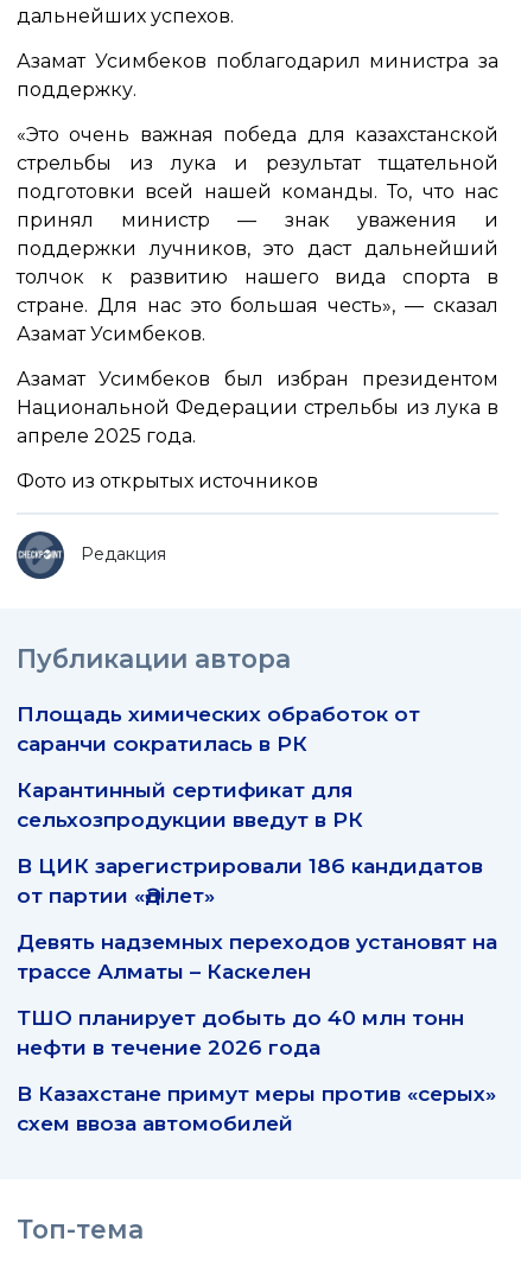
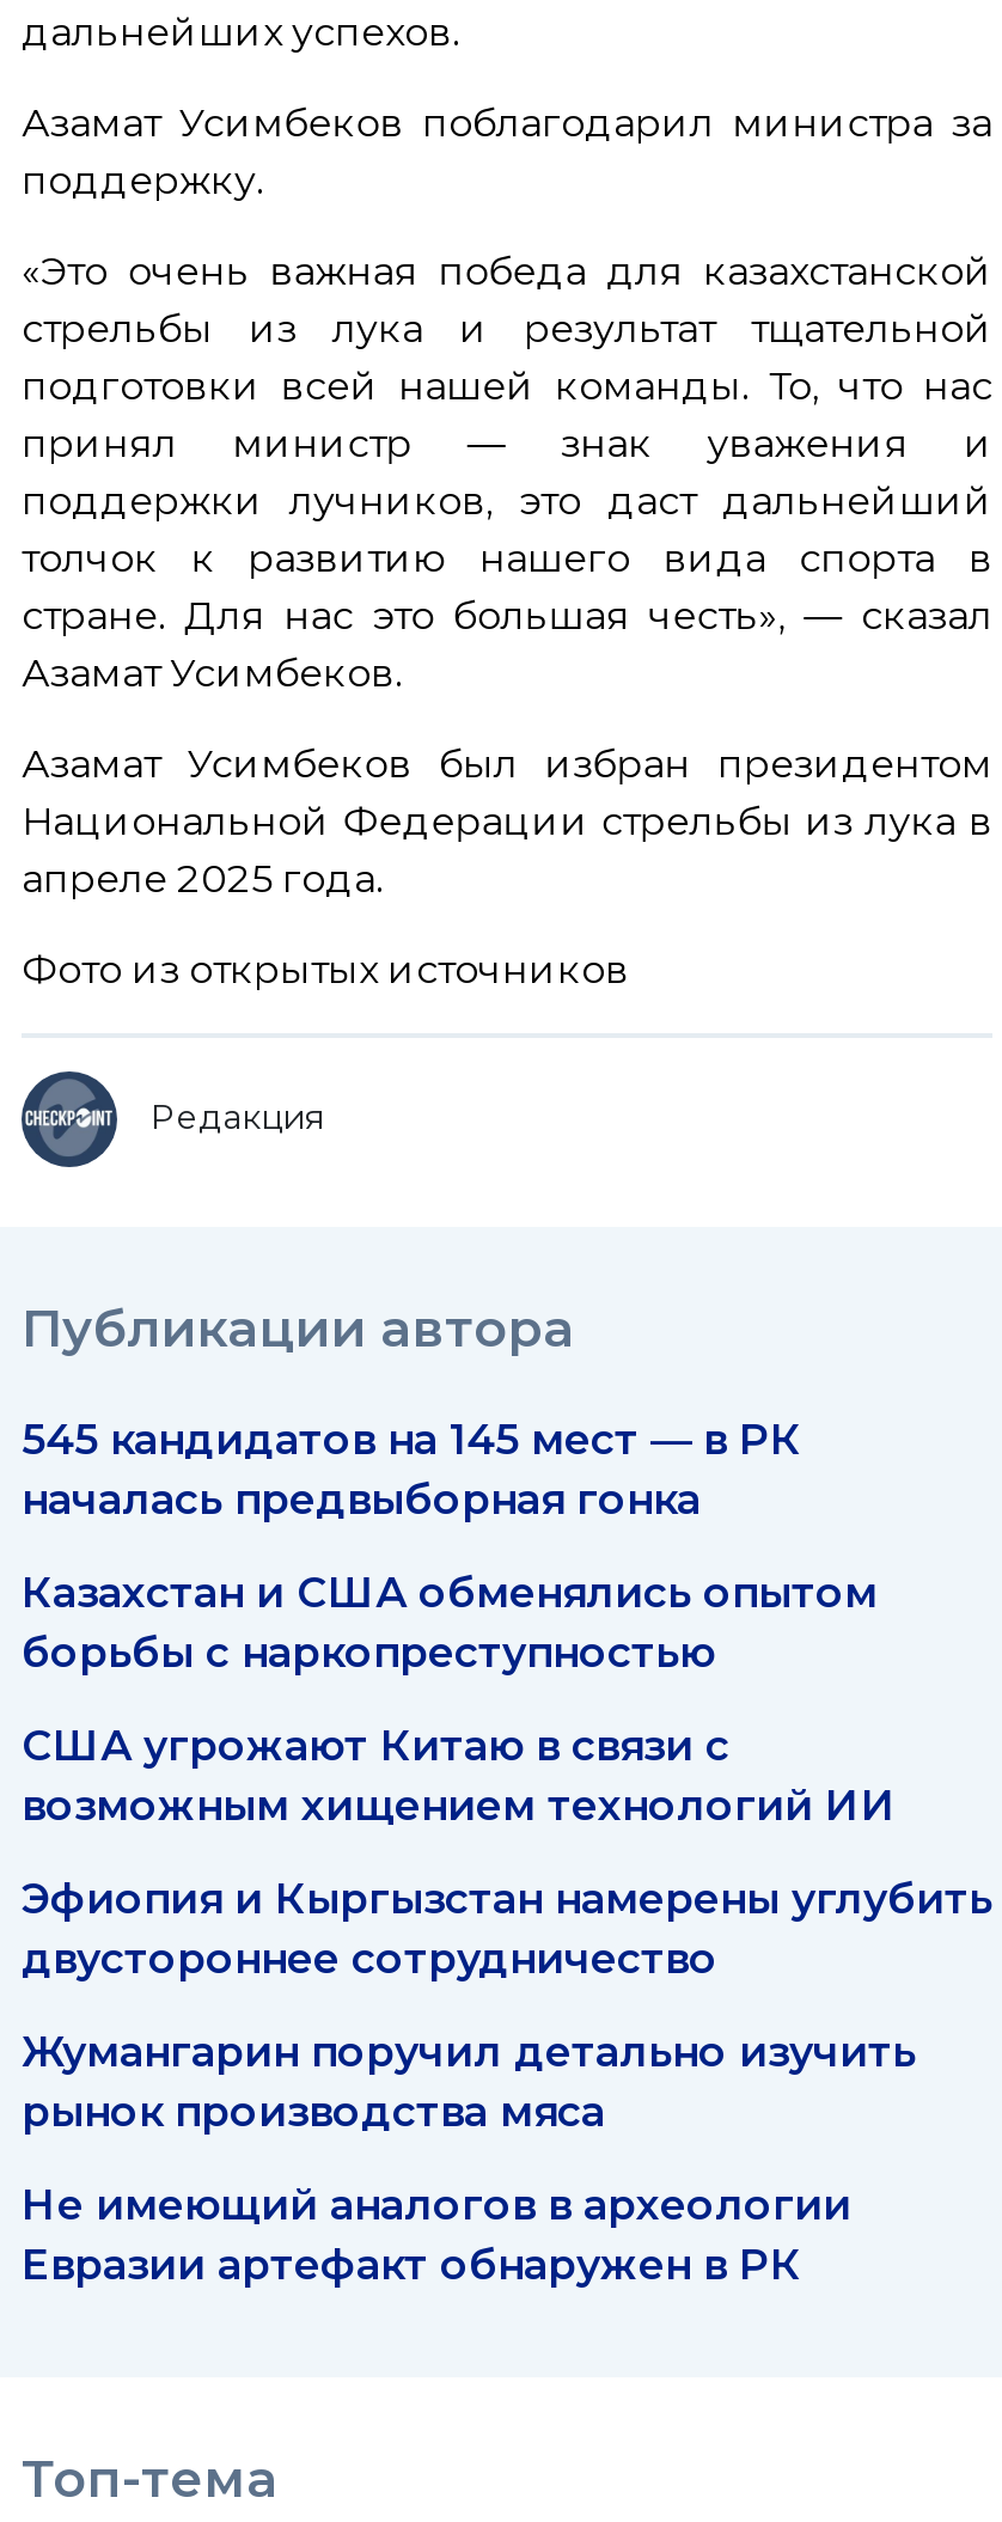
- Площадь химических обработок от
- саранчи сократилась в РК
+ 545 кандидатов на 145 мест — в РК
+ началась предвыборная гонка

- Карантинный сертификат для
- сельхозпродукции введут в РК
+ Казахстан и США обменялись опытом
+ борьбы с наркопреступностью

- В ЦИК зарегистрировали 186 кандидатов
- от партии «Әділет»
+ США угрожают Китаю в связи с
+ возможным хищением технологий ИИ

- Девять надземных переходов установят на
- трассе Алматы – Каскелен
+ Эфиопия и Кыргызстан намерены углубить
+ двустороннее сотрудничество

- ТШО планирует добыть до 40 млн тонн
- нефти в течение 2026 года
+ Жумангарин поручил детально изучить
+ рынок производства мяса

- В Казахстане примут меры против «серых»
- схем ввоза автомобилей
+ Не имеющий аналогов в археологии
+ Евразии артефакт обнаружен в РК
